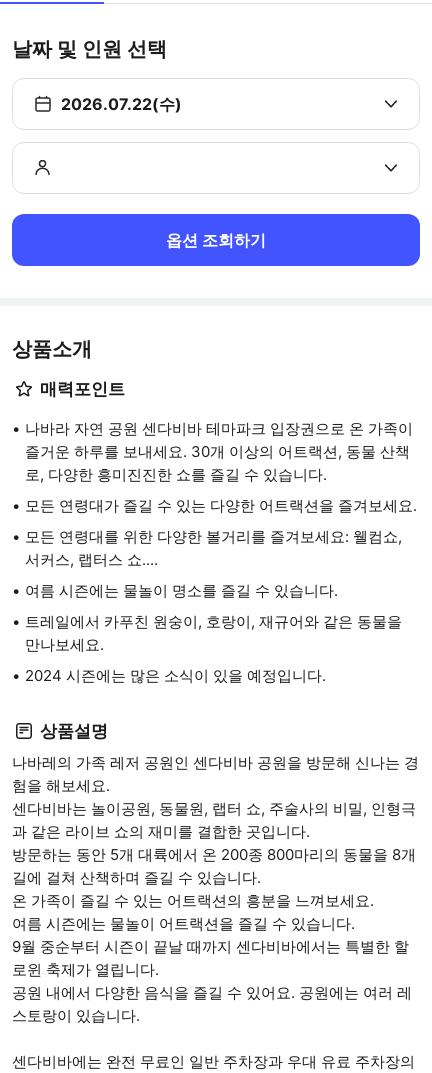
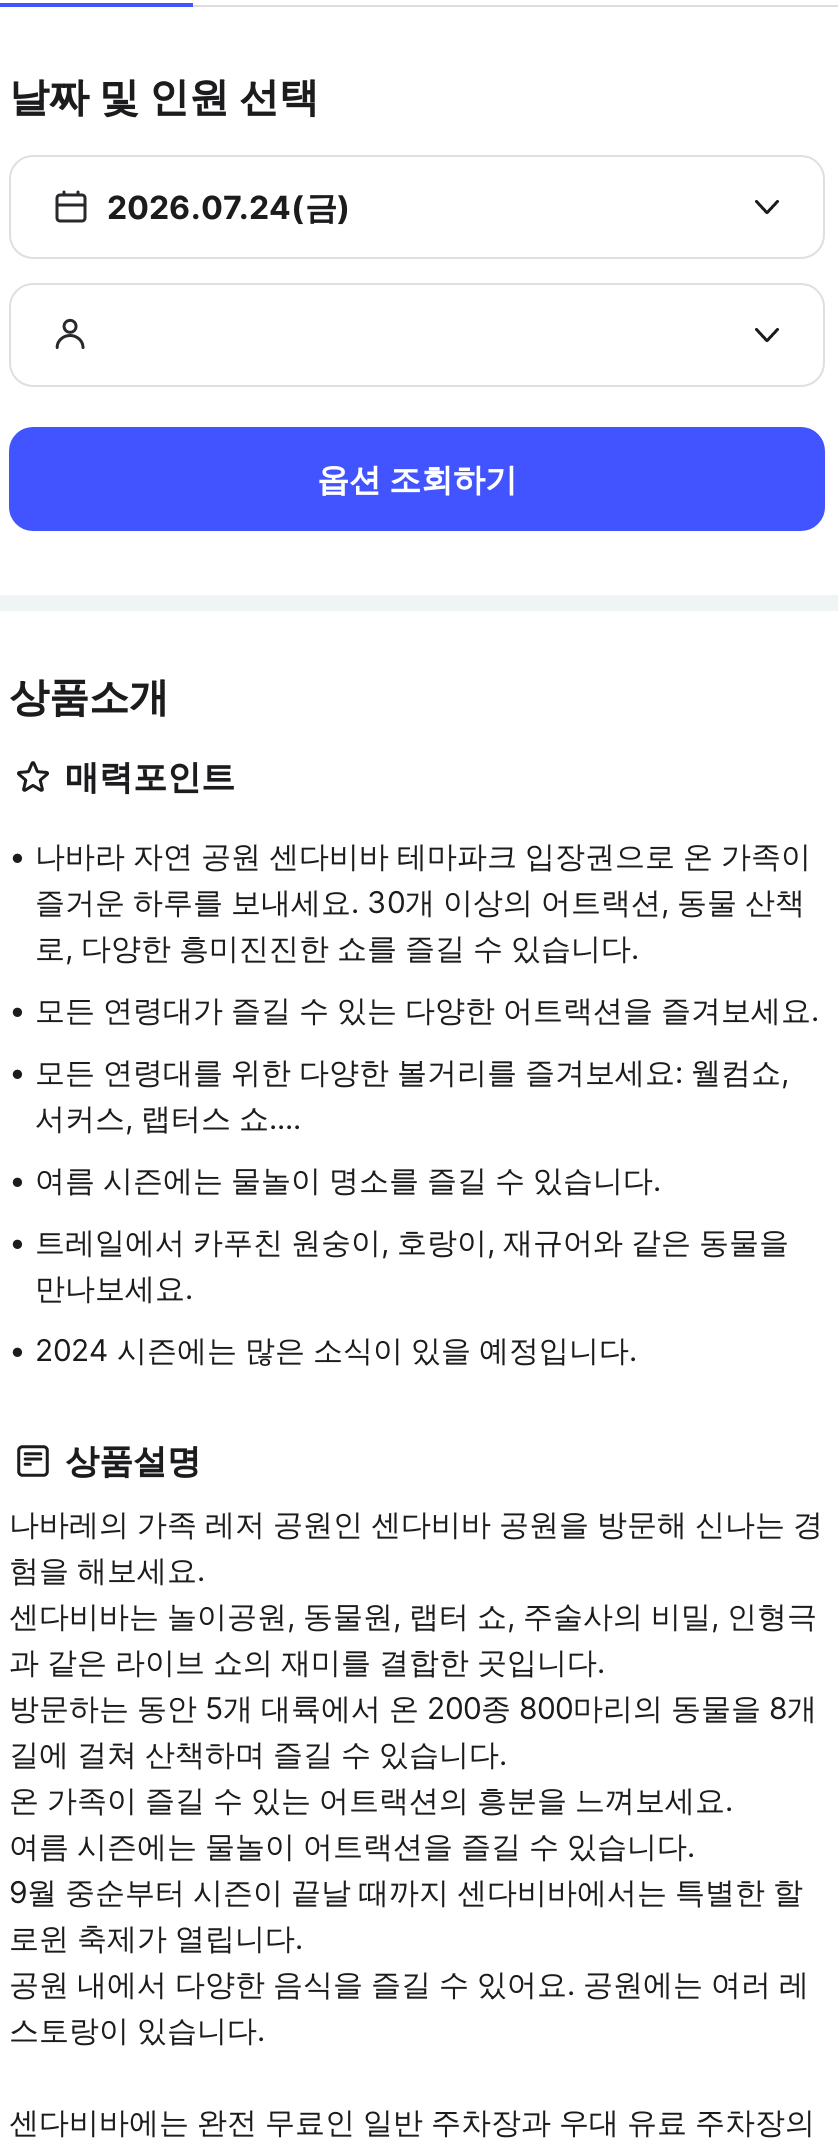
- 2026.07.22(수)
+ 2026.07.24(금)
